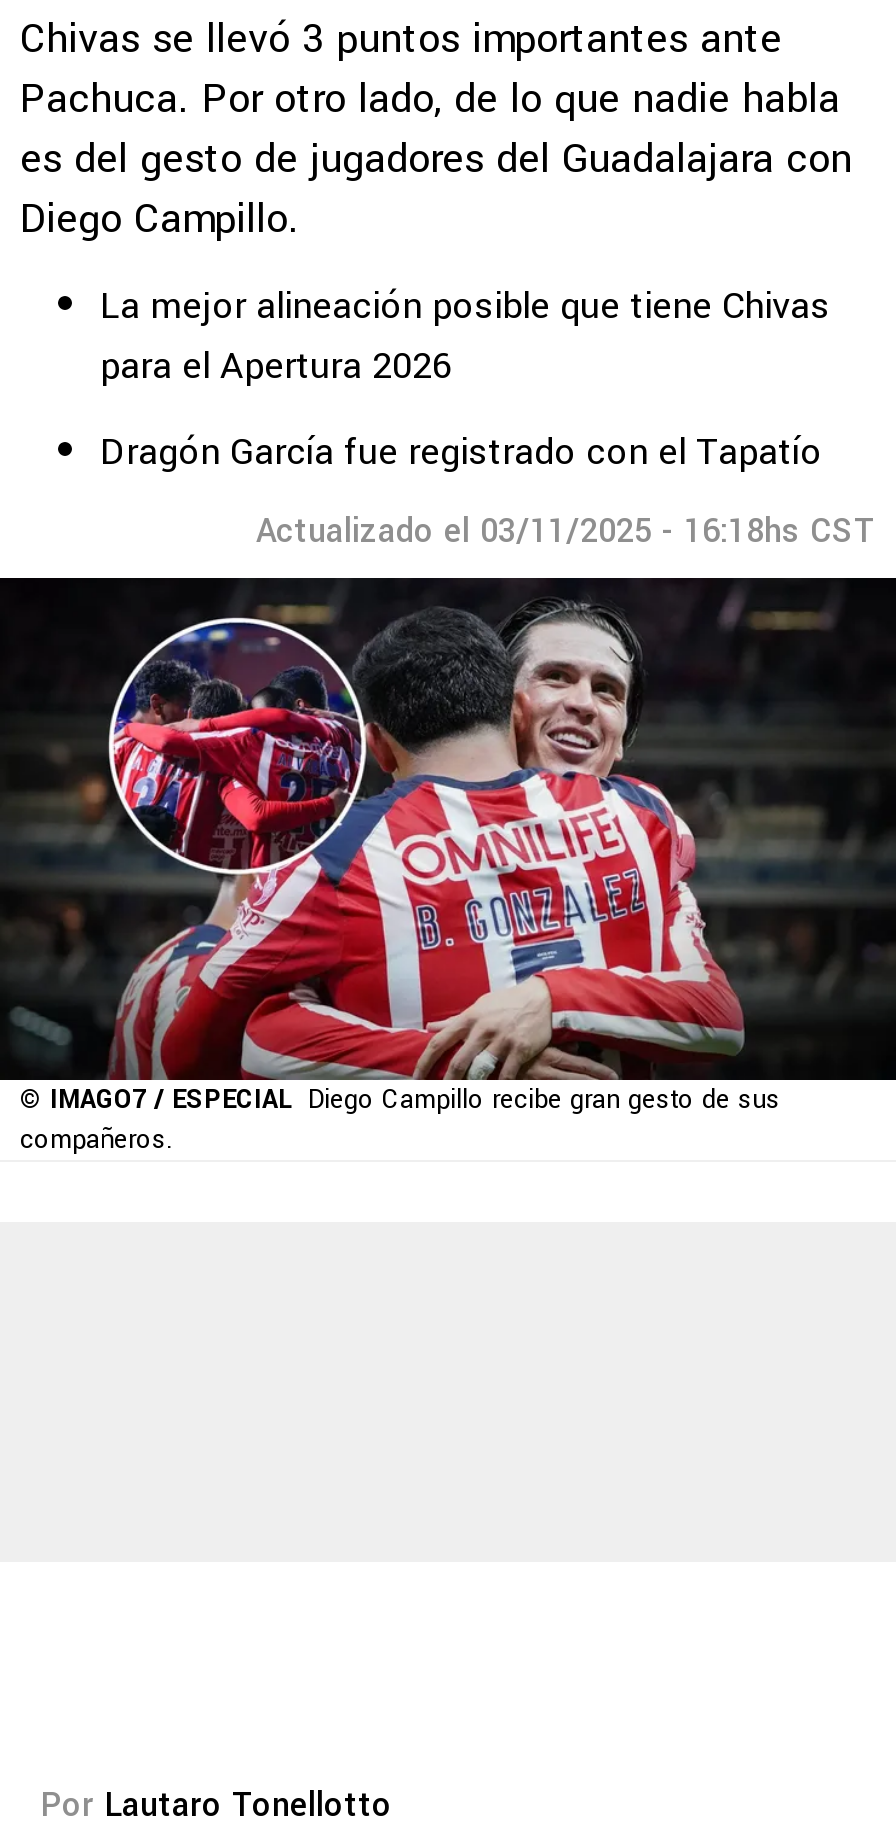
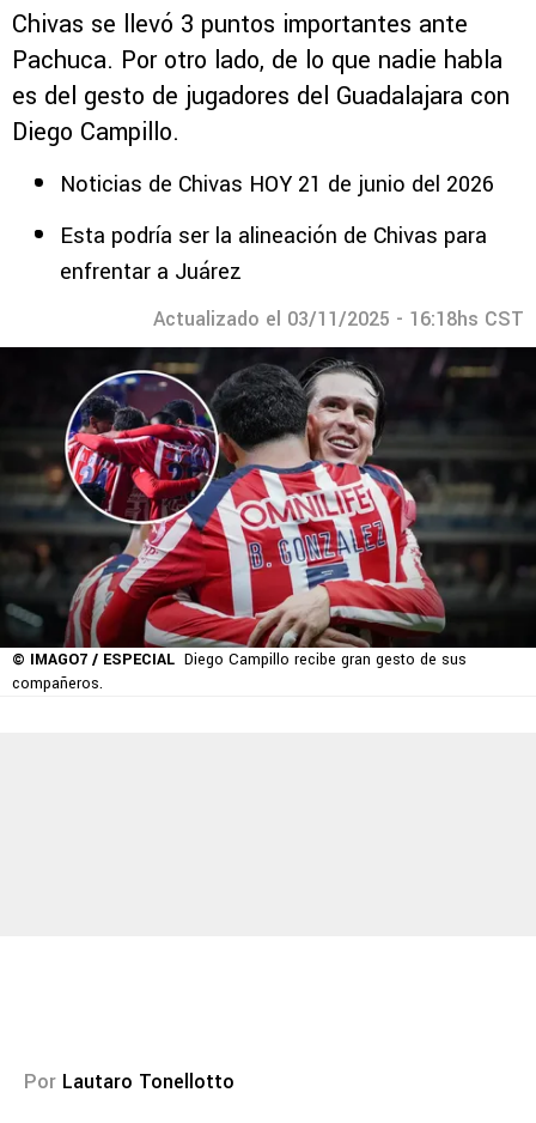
- La mejor alineación posible que tiene Chivas
- para el Apertura 2026
+ Noticias de Chivas HOY 21 de junio del 2026

- Dragón García fue registrado con el Tapatío
+ Esta podría ser la alineación de Chivas para
+ enfrentar a Juárez
